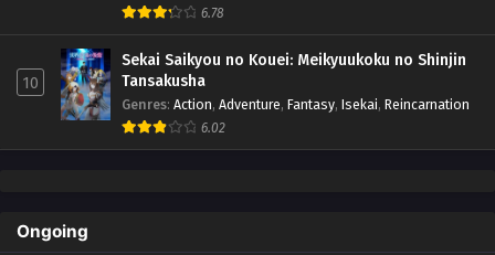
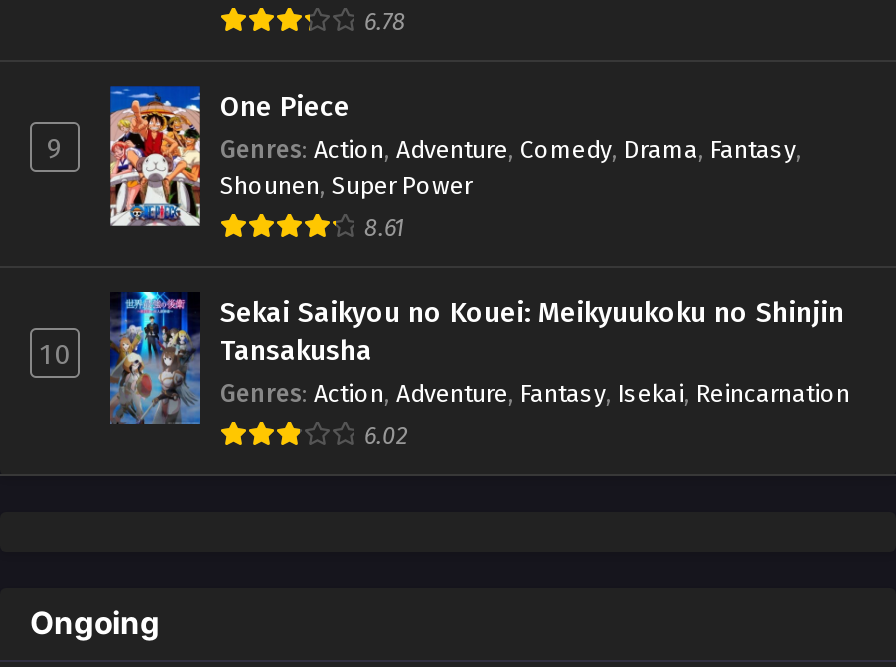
+ 9

+ [image]
+ One Piece
+ Genres: Action, Adventure, Comedy, Drama, Fantasy,
+ Shounen, Super Power
+ 8.61
